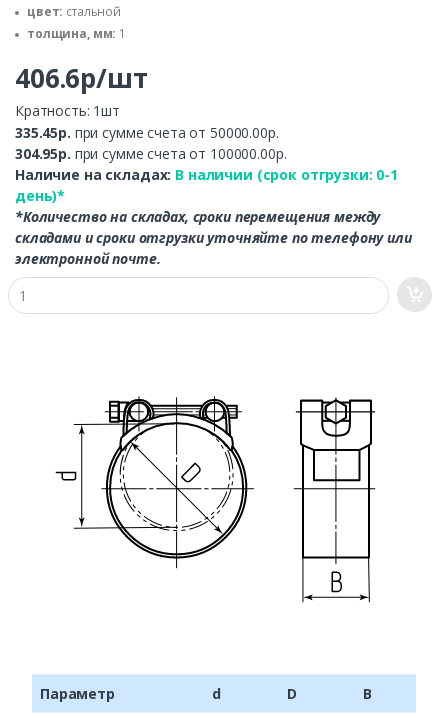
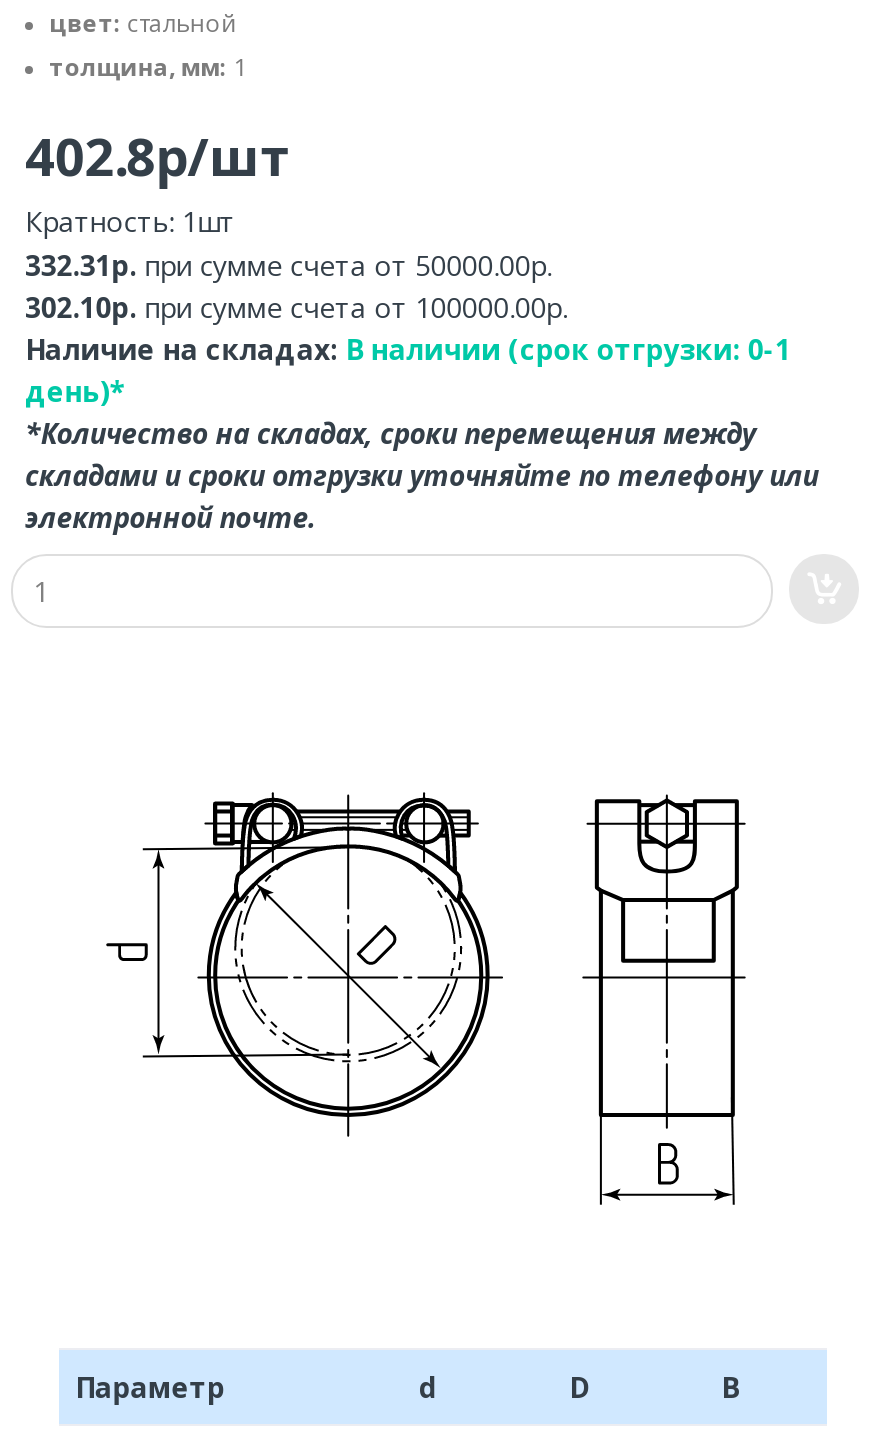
- 406.6р/шт
+ 402.8р/шт

- 335.45р. при сумме счета от 50000.00р.
+ 332.31р. при сумме счета от 50000.00р.

- 304.95р. при сумме счета от 100000.00р.
+ 302.10р. при сумме счета от 100000.00р.
